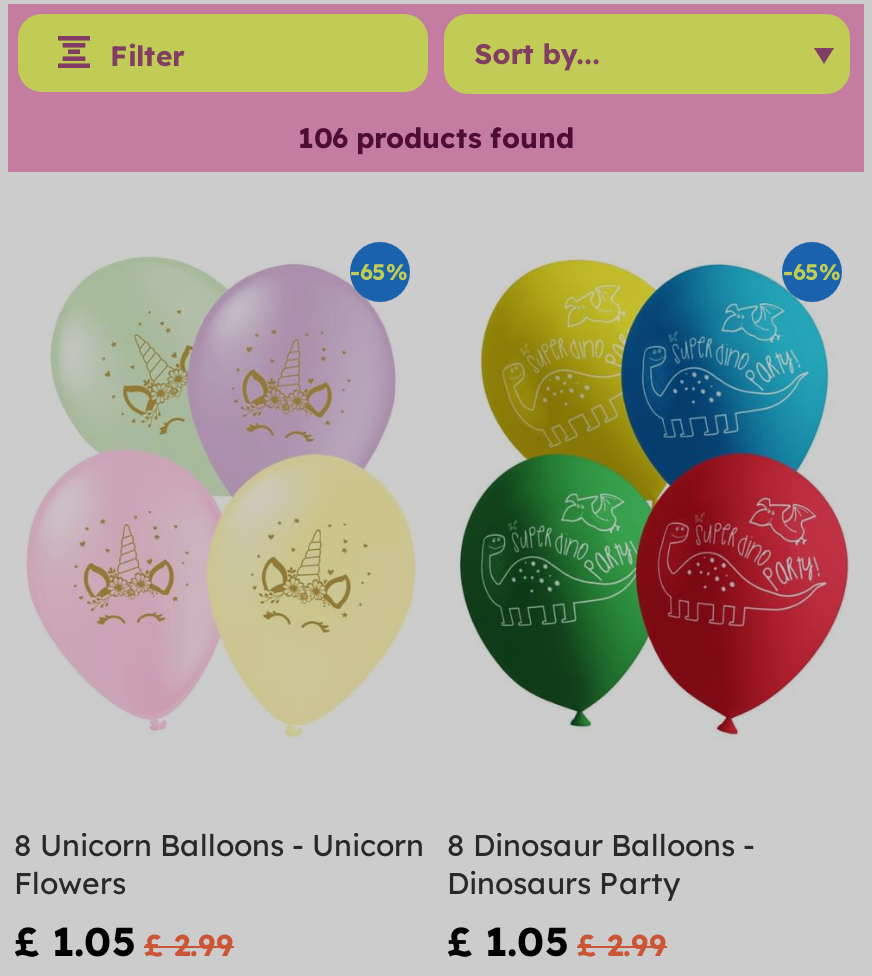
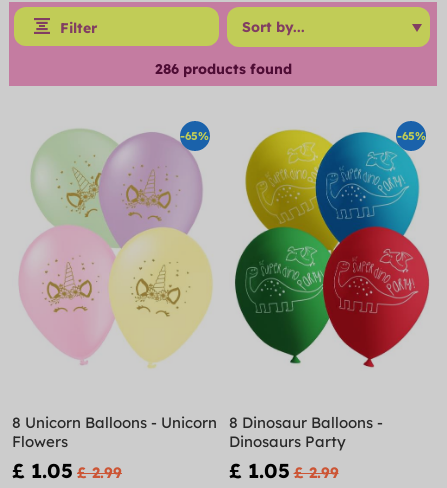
- 106 products found
+ 286 products found
